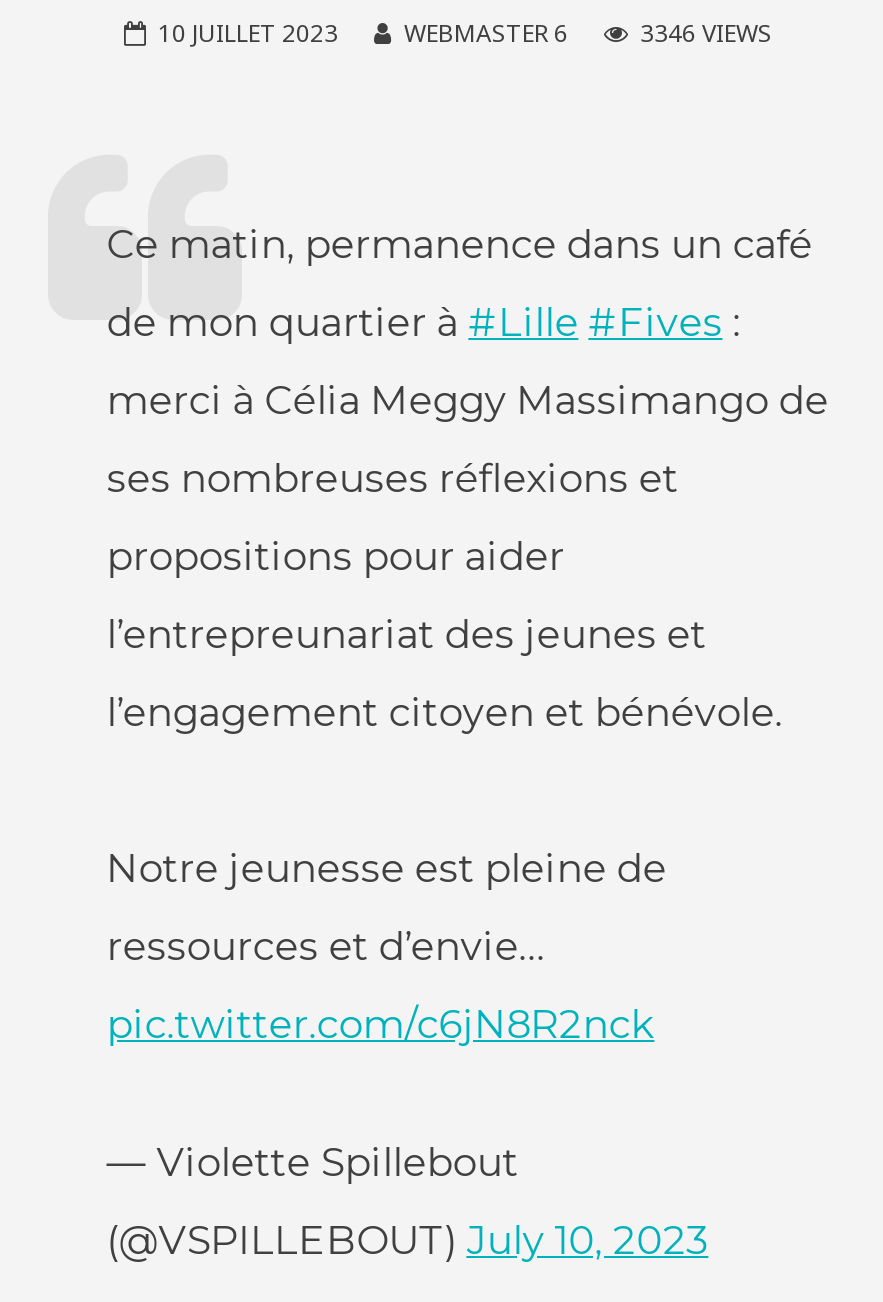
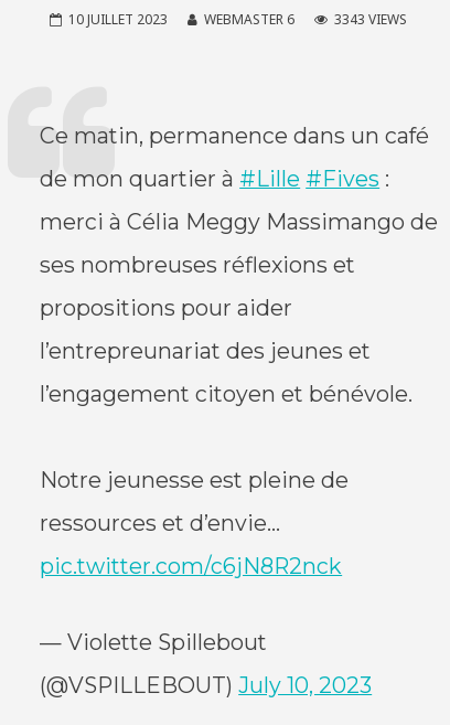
- 3346 VIEWS
+ 3343 VIEWS
